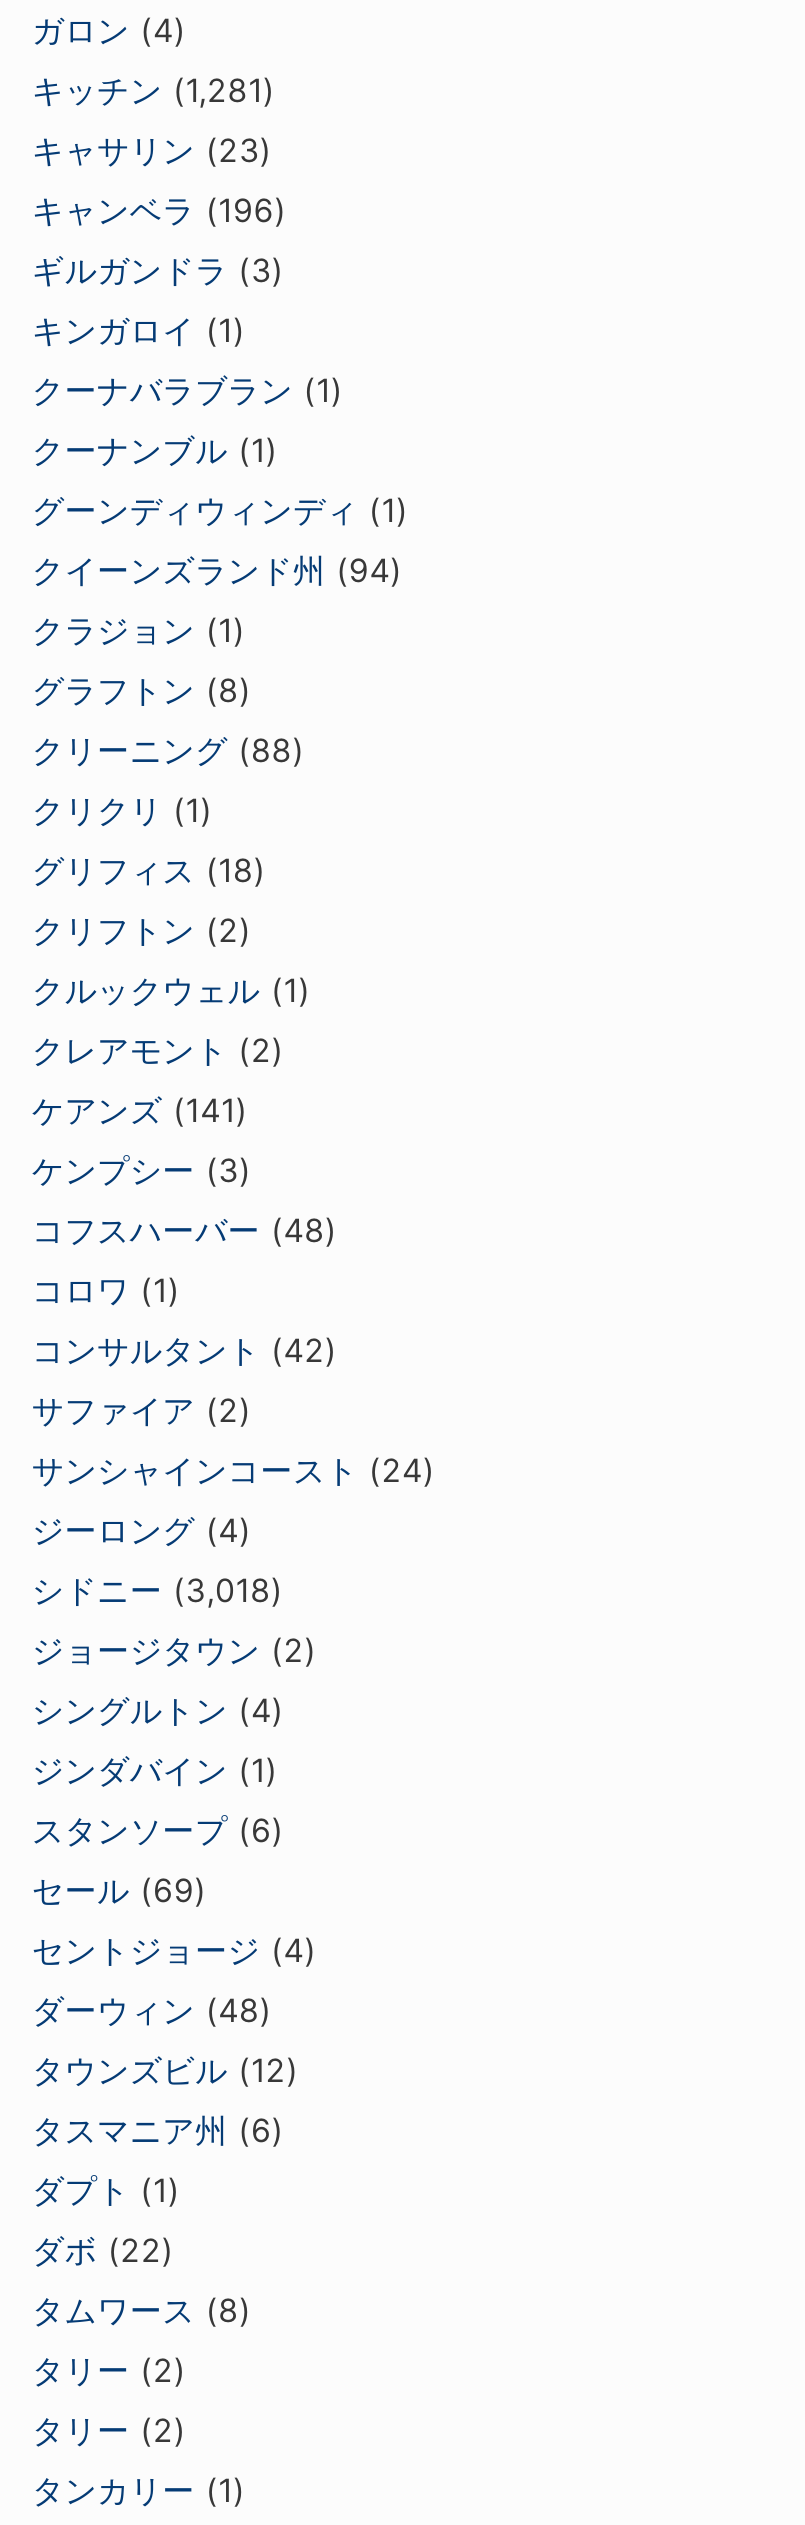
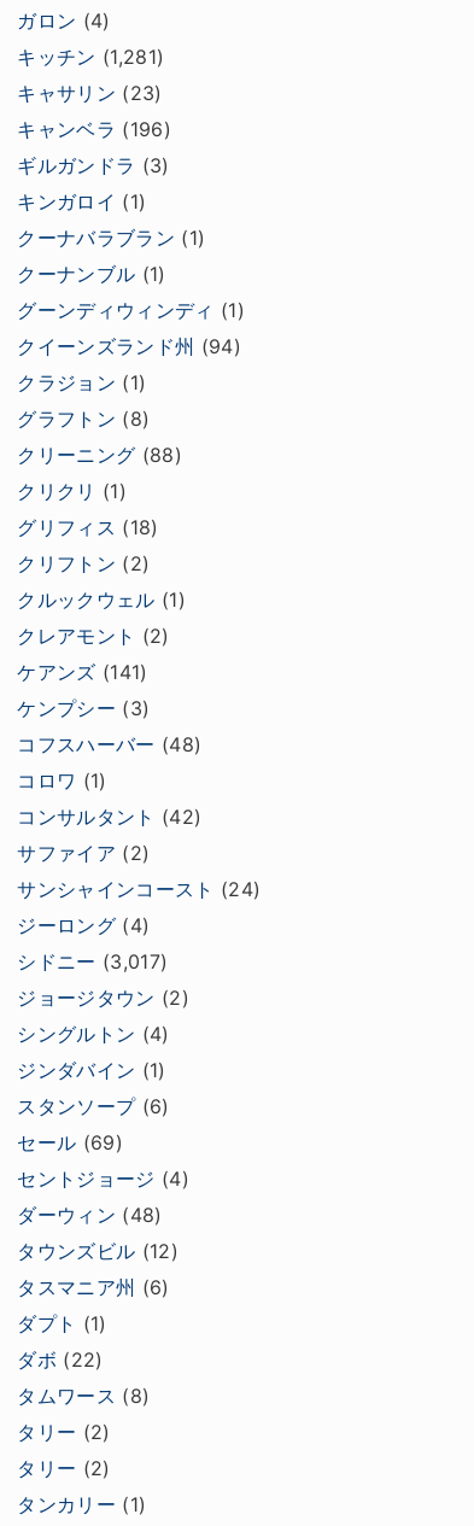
- シドニー(3,018)
+ シドニー(3,017)
